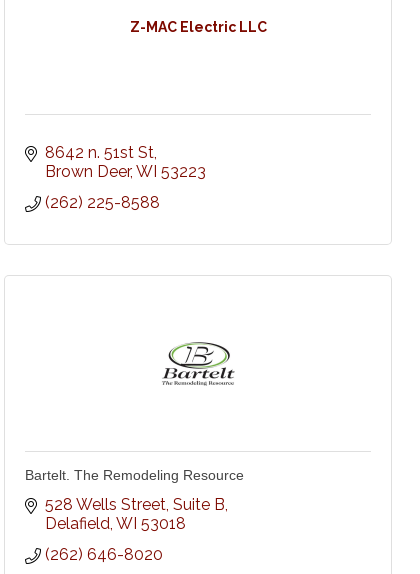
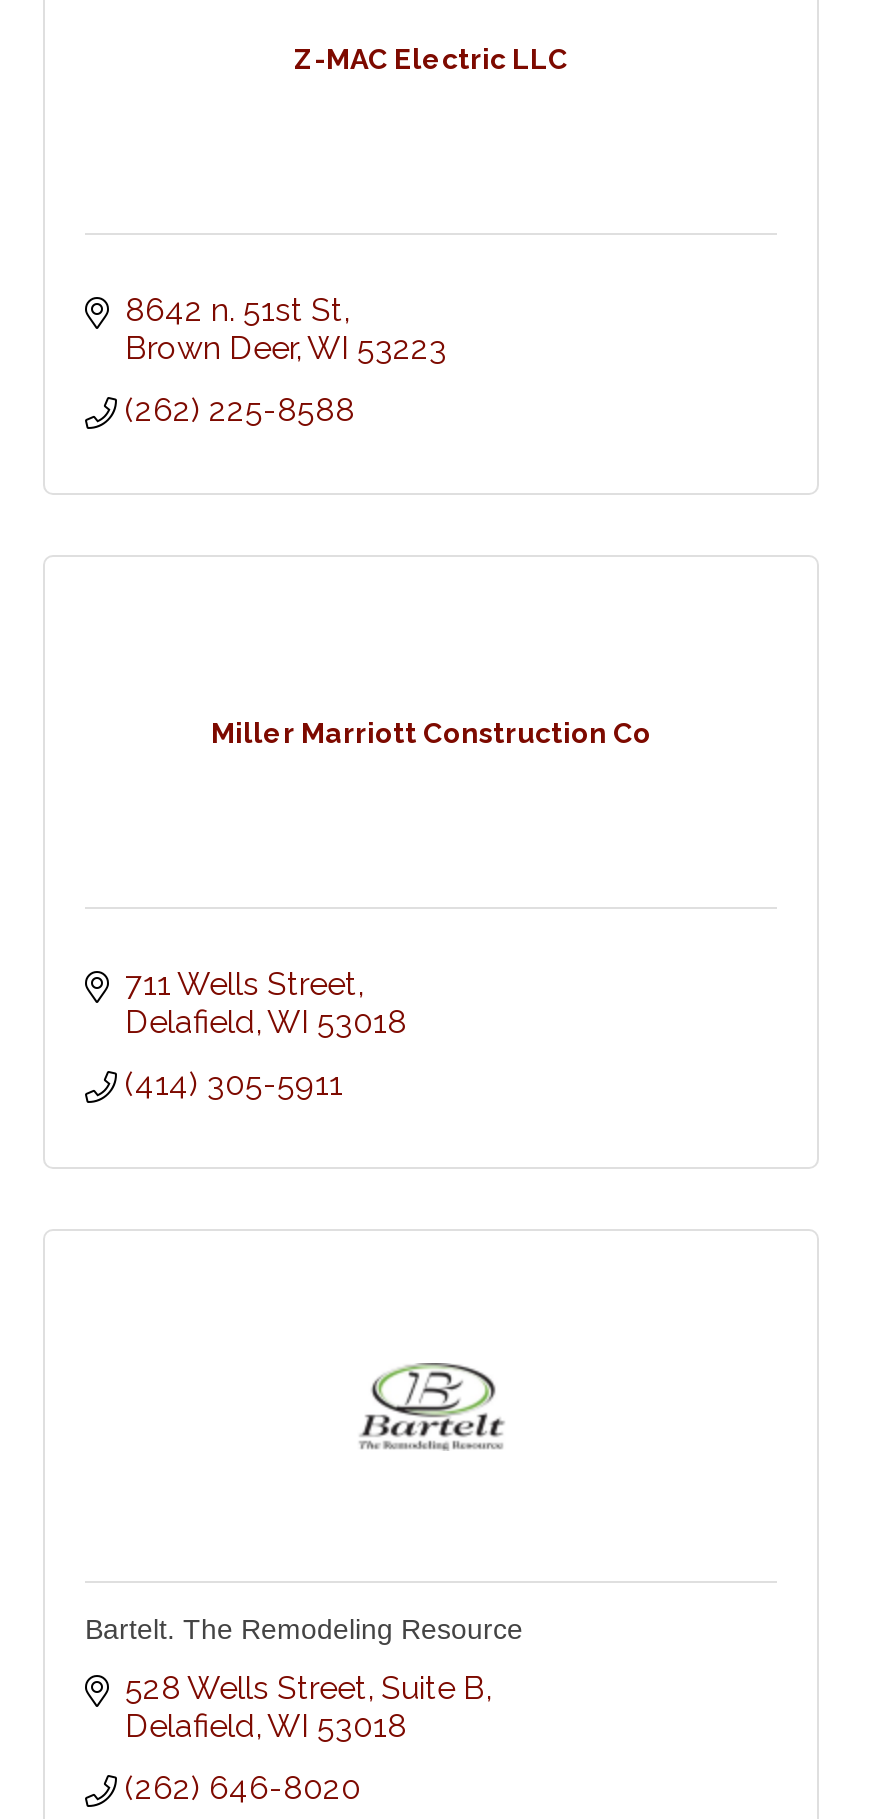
+ 711 Wells Street
+ Delafield WI 53018
+ (414) 305-5911

+ Miller Marriott Construction Co
